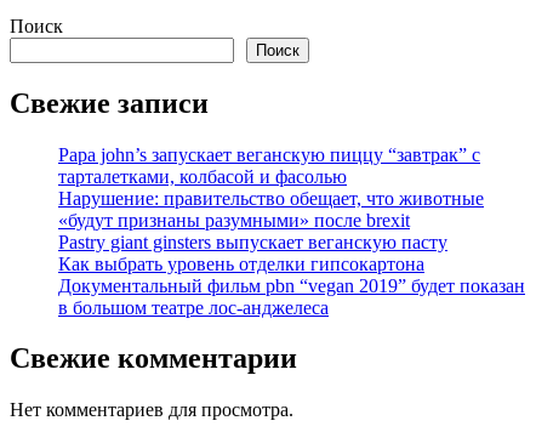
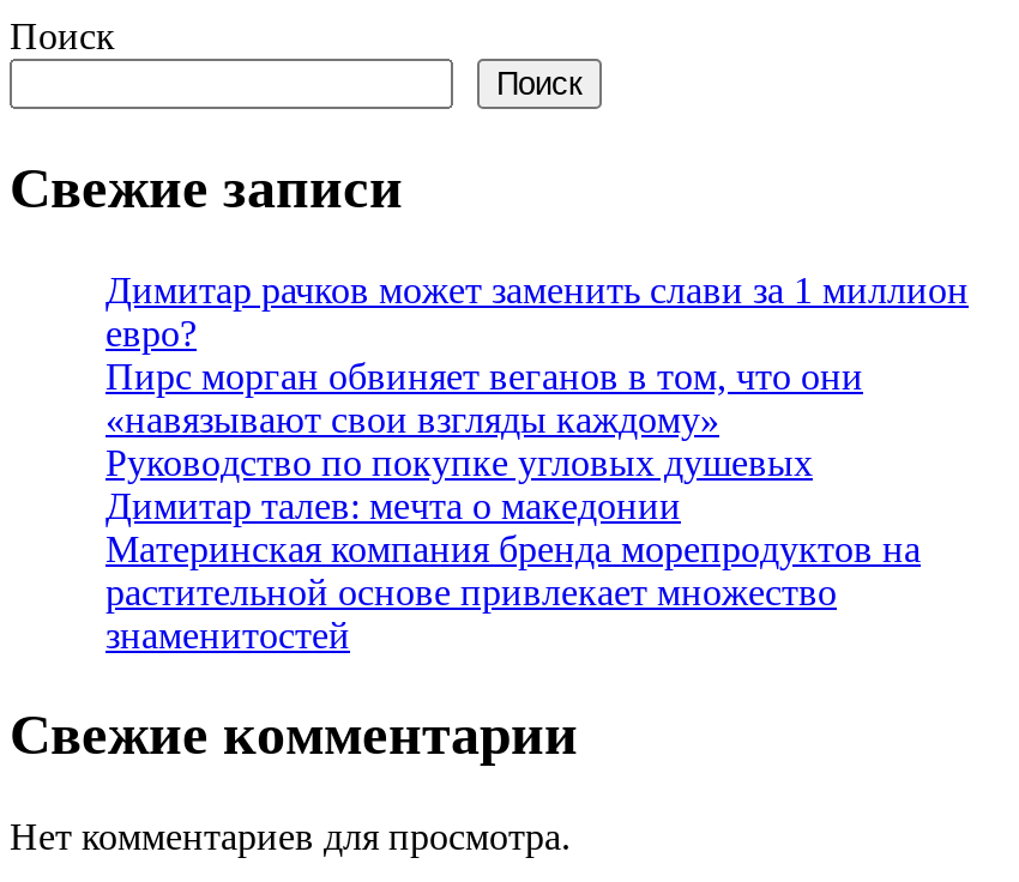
- Papa john’s запускает веганскую пиццу “завтрак” с
- тарталетками, колбасой и фасолью
- Нарушение: правительство обещает, что животные
- «будут признаны разумными» после brexit
- Pastry giant ginsters выпускает веганскую пасту
- Как выбрать уровень отделки гипсокартона
- Документальный фильм pbn “vegan 2019” будет показан
- в большом театре лос-анджелеса
+ Димитар рачков может заменить слави за 1 миллион
+ евро?
+ Пирс морган обвиняет веганов в том, что они
+ «навязывают свои взгляды каждому»
+ Руководство по покупке угловых душевых
+ Димитар талев: мечта о македонии
+ Материнская компания бренда морепродуктов на
+ растительной основе привлекает множество
+ знаменитостей
